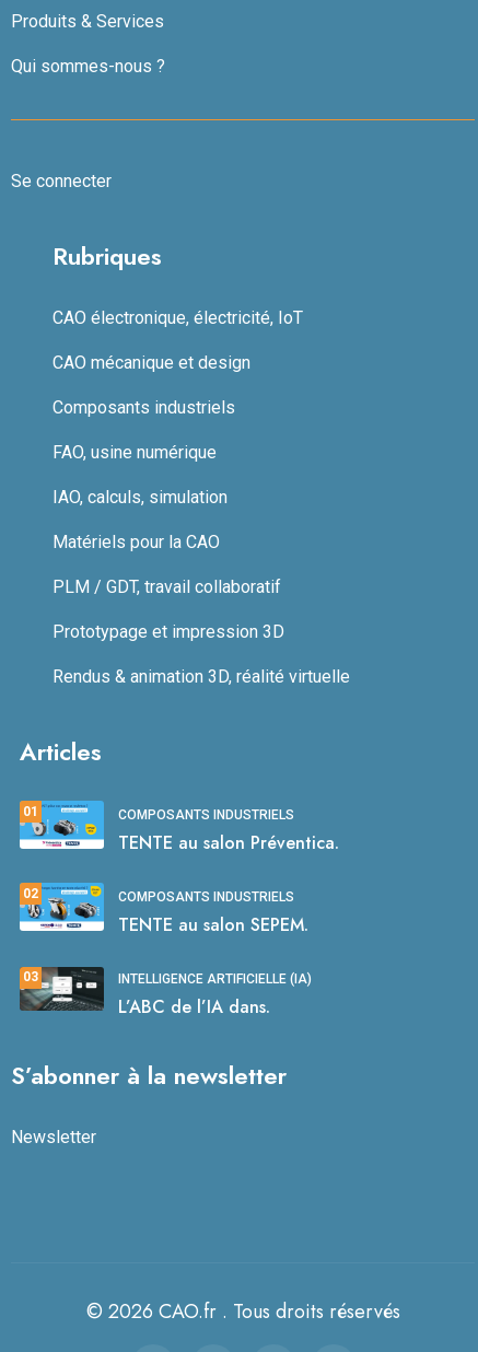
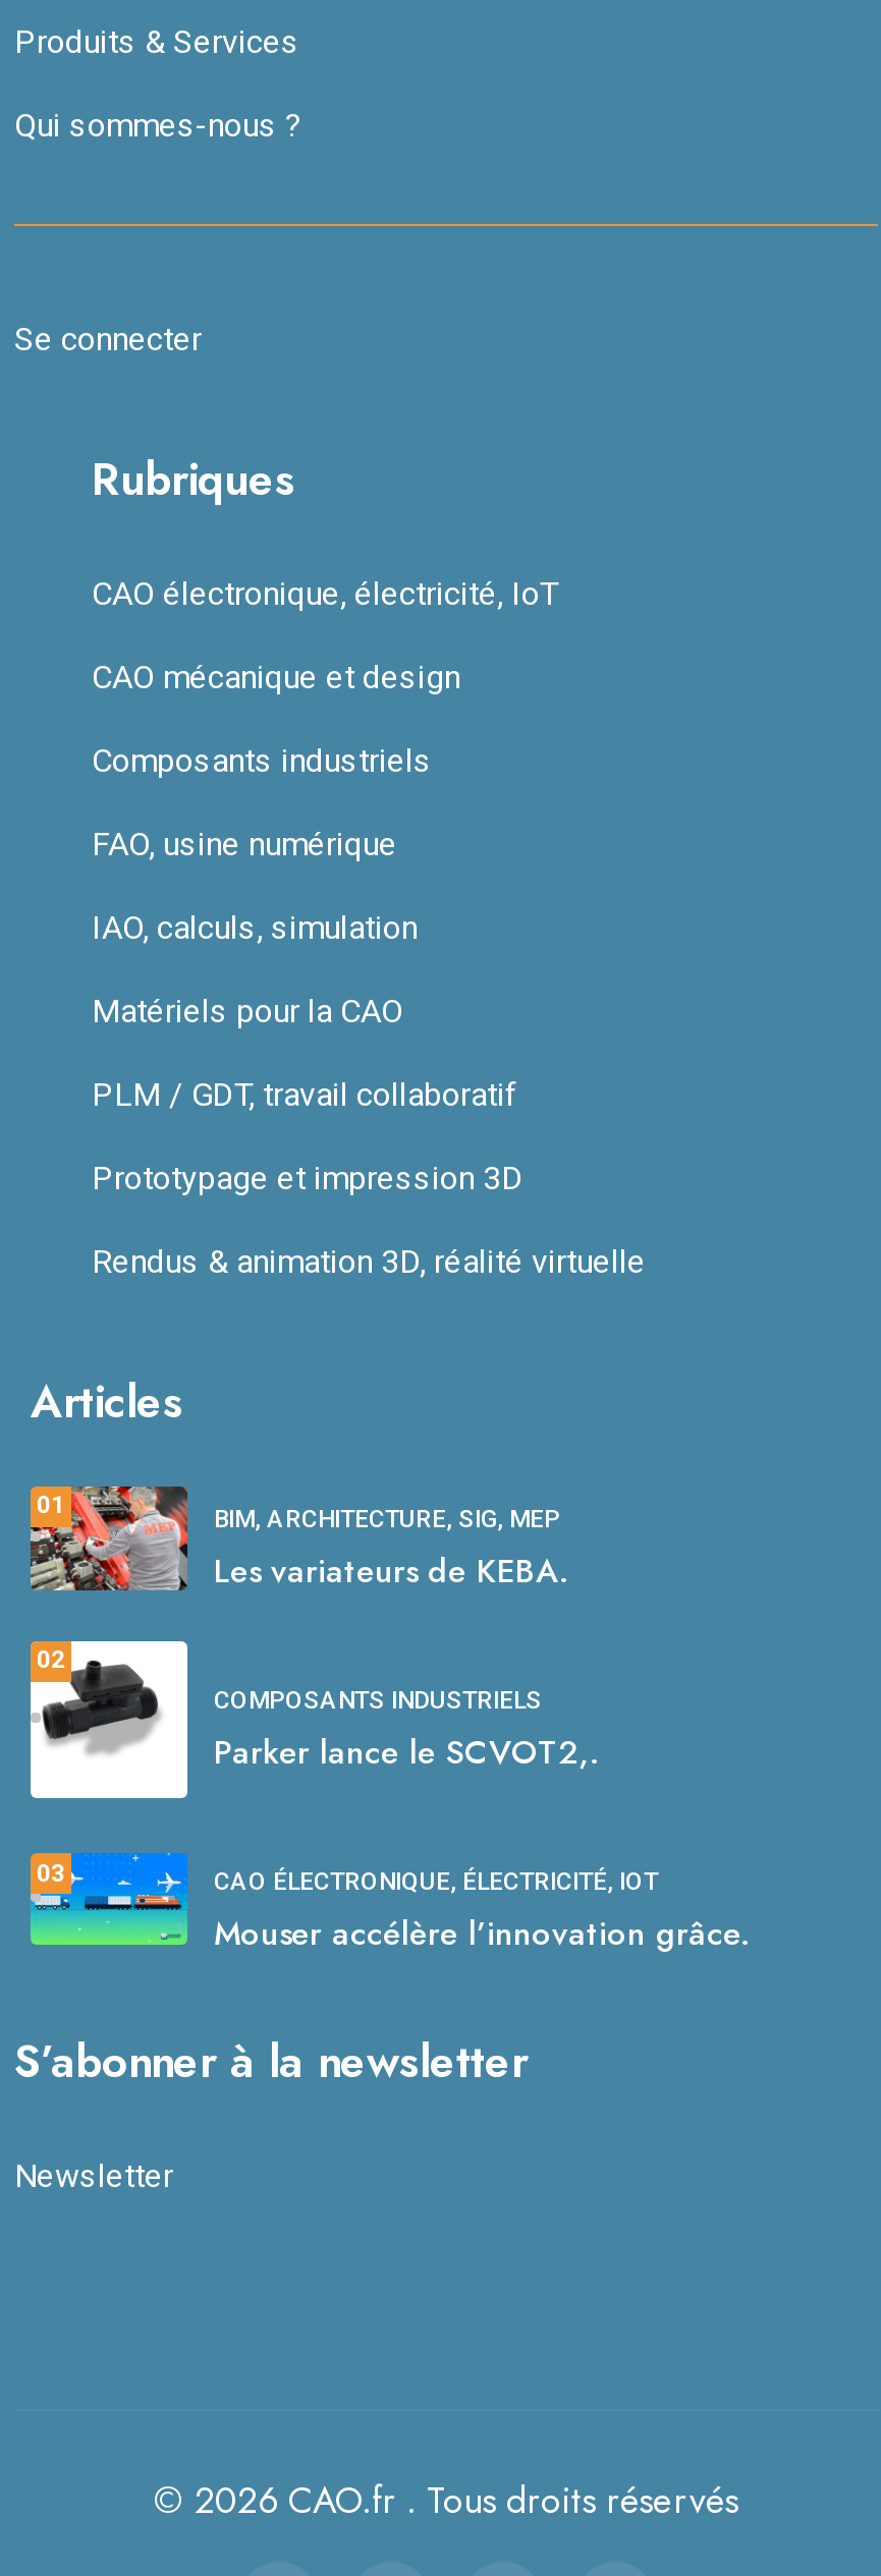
- [image]
- COMPOSANTS INDUSTRIELS
- TENTE au salon Préventica.
+ [image]
+ BIM, ARCHITECTURE, SIG, MEP
+ Les variateurs de KEBA.

- [image]
- TENTE au salon SEPEM.
+ [image]
+ Parker lance le SCVOT2,.

- [image]
- INTELLIGENCE ARTIFICIELLE (IA)
- L’ABC de l’IA dans.
+ [image]
+ CAO ÉLECTRONIQUE, ÉLECTRICITÉ, IOT
+ Mouser accélère l’innovation grâce.
